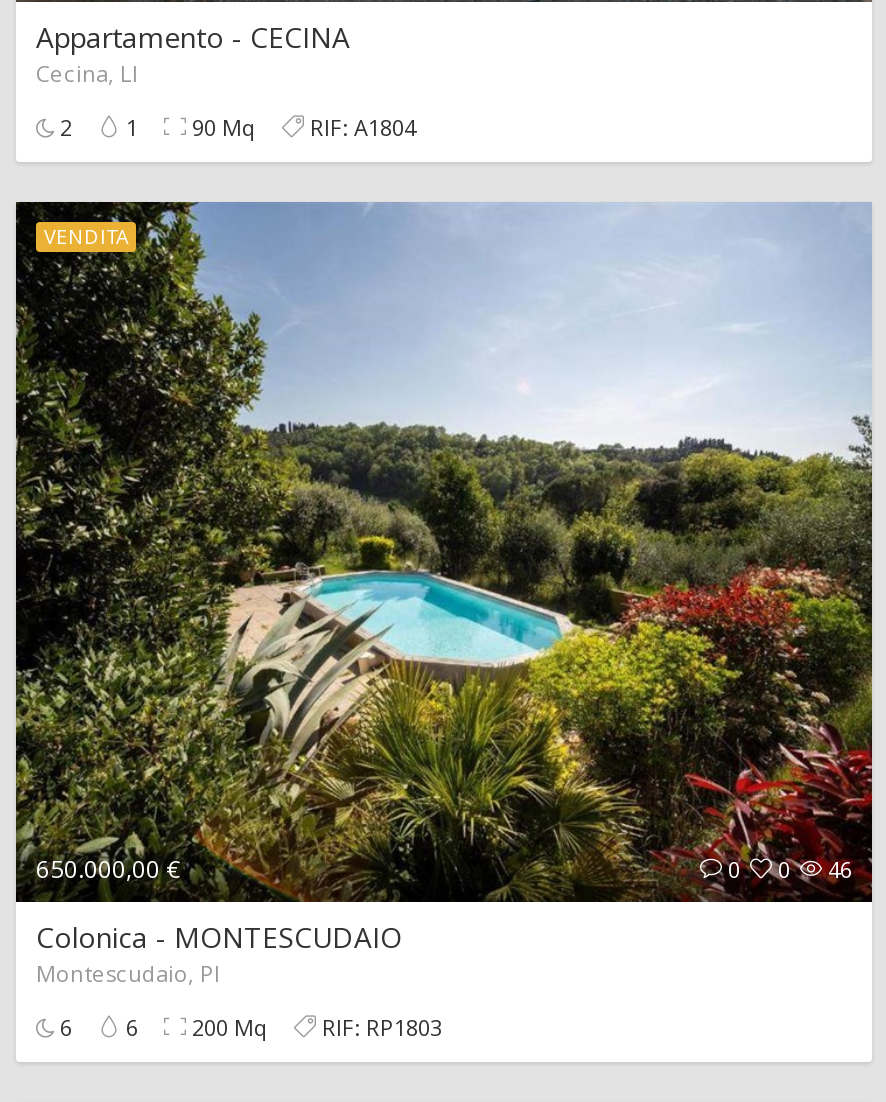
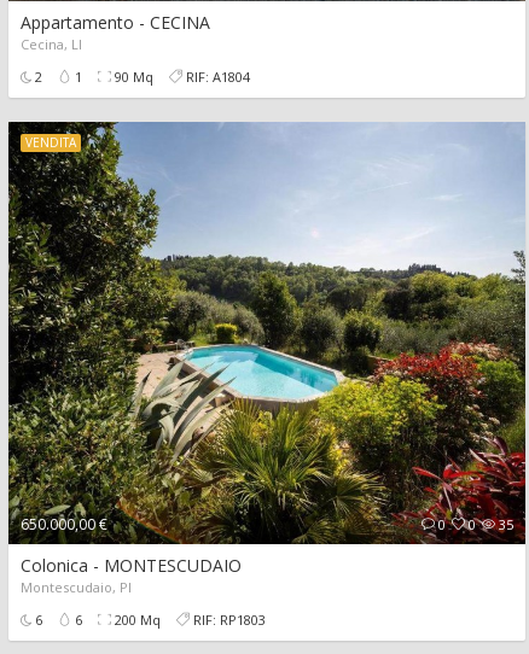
- 46
+ 35
